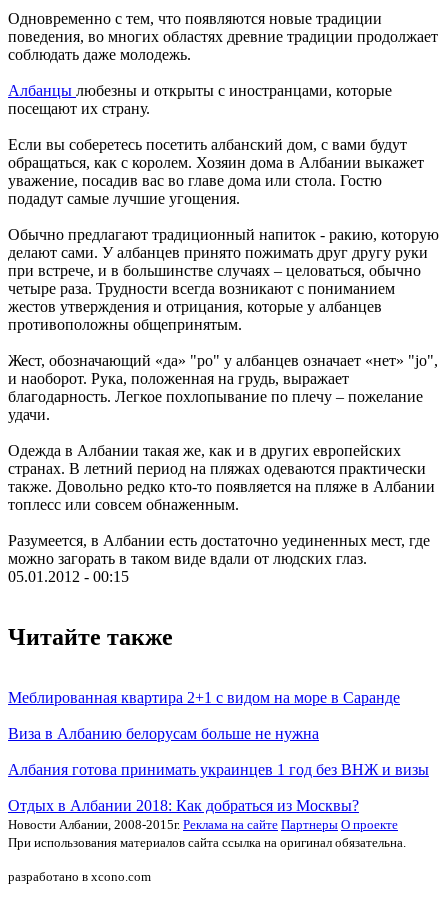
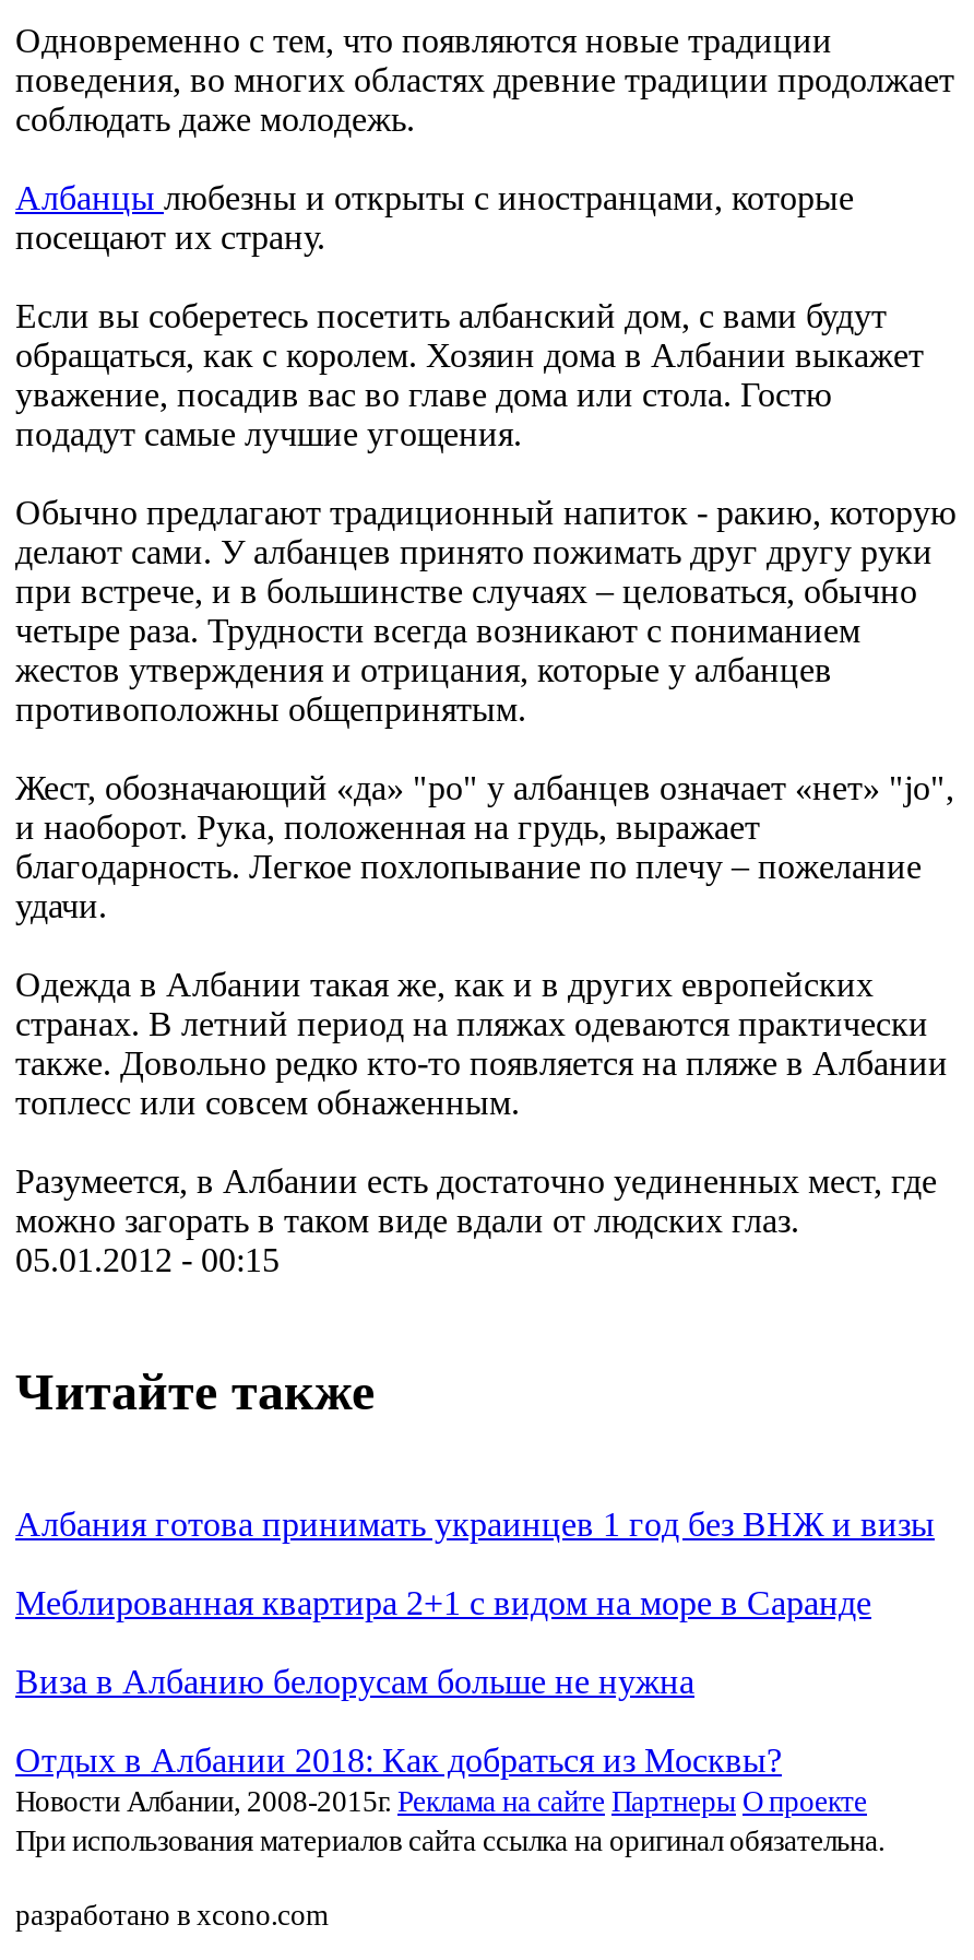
moved down: Меблированная квартира 2+1 с видом на море в Саранде | Виза в Албанию белорусам больше не нужна

moved up: Албания готова принимать украинцев 1 год без ВНЖ и визы
